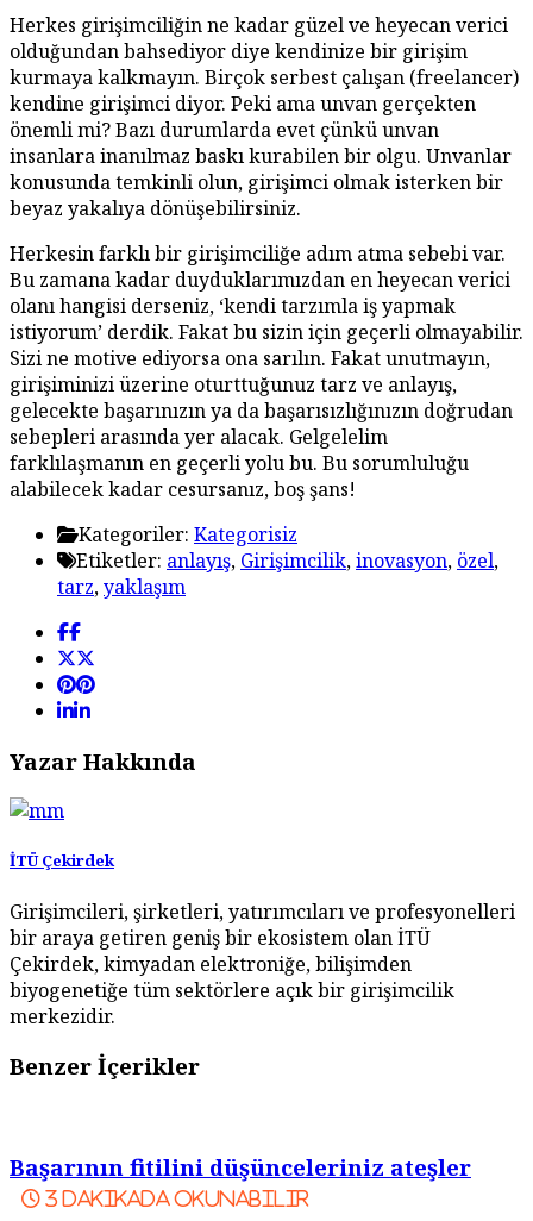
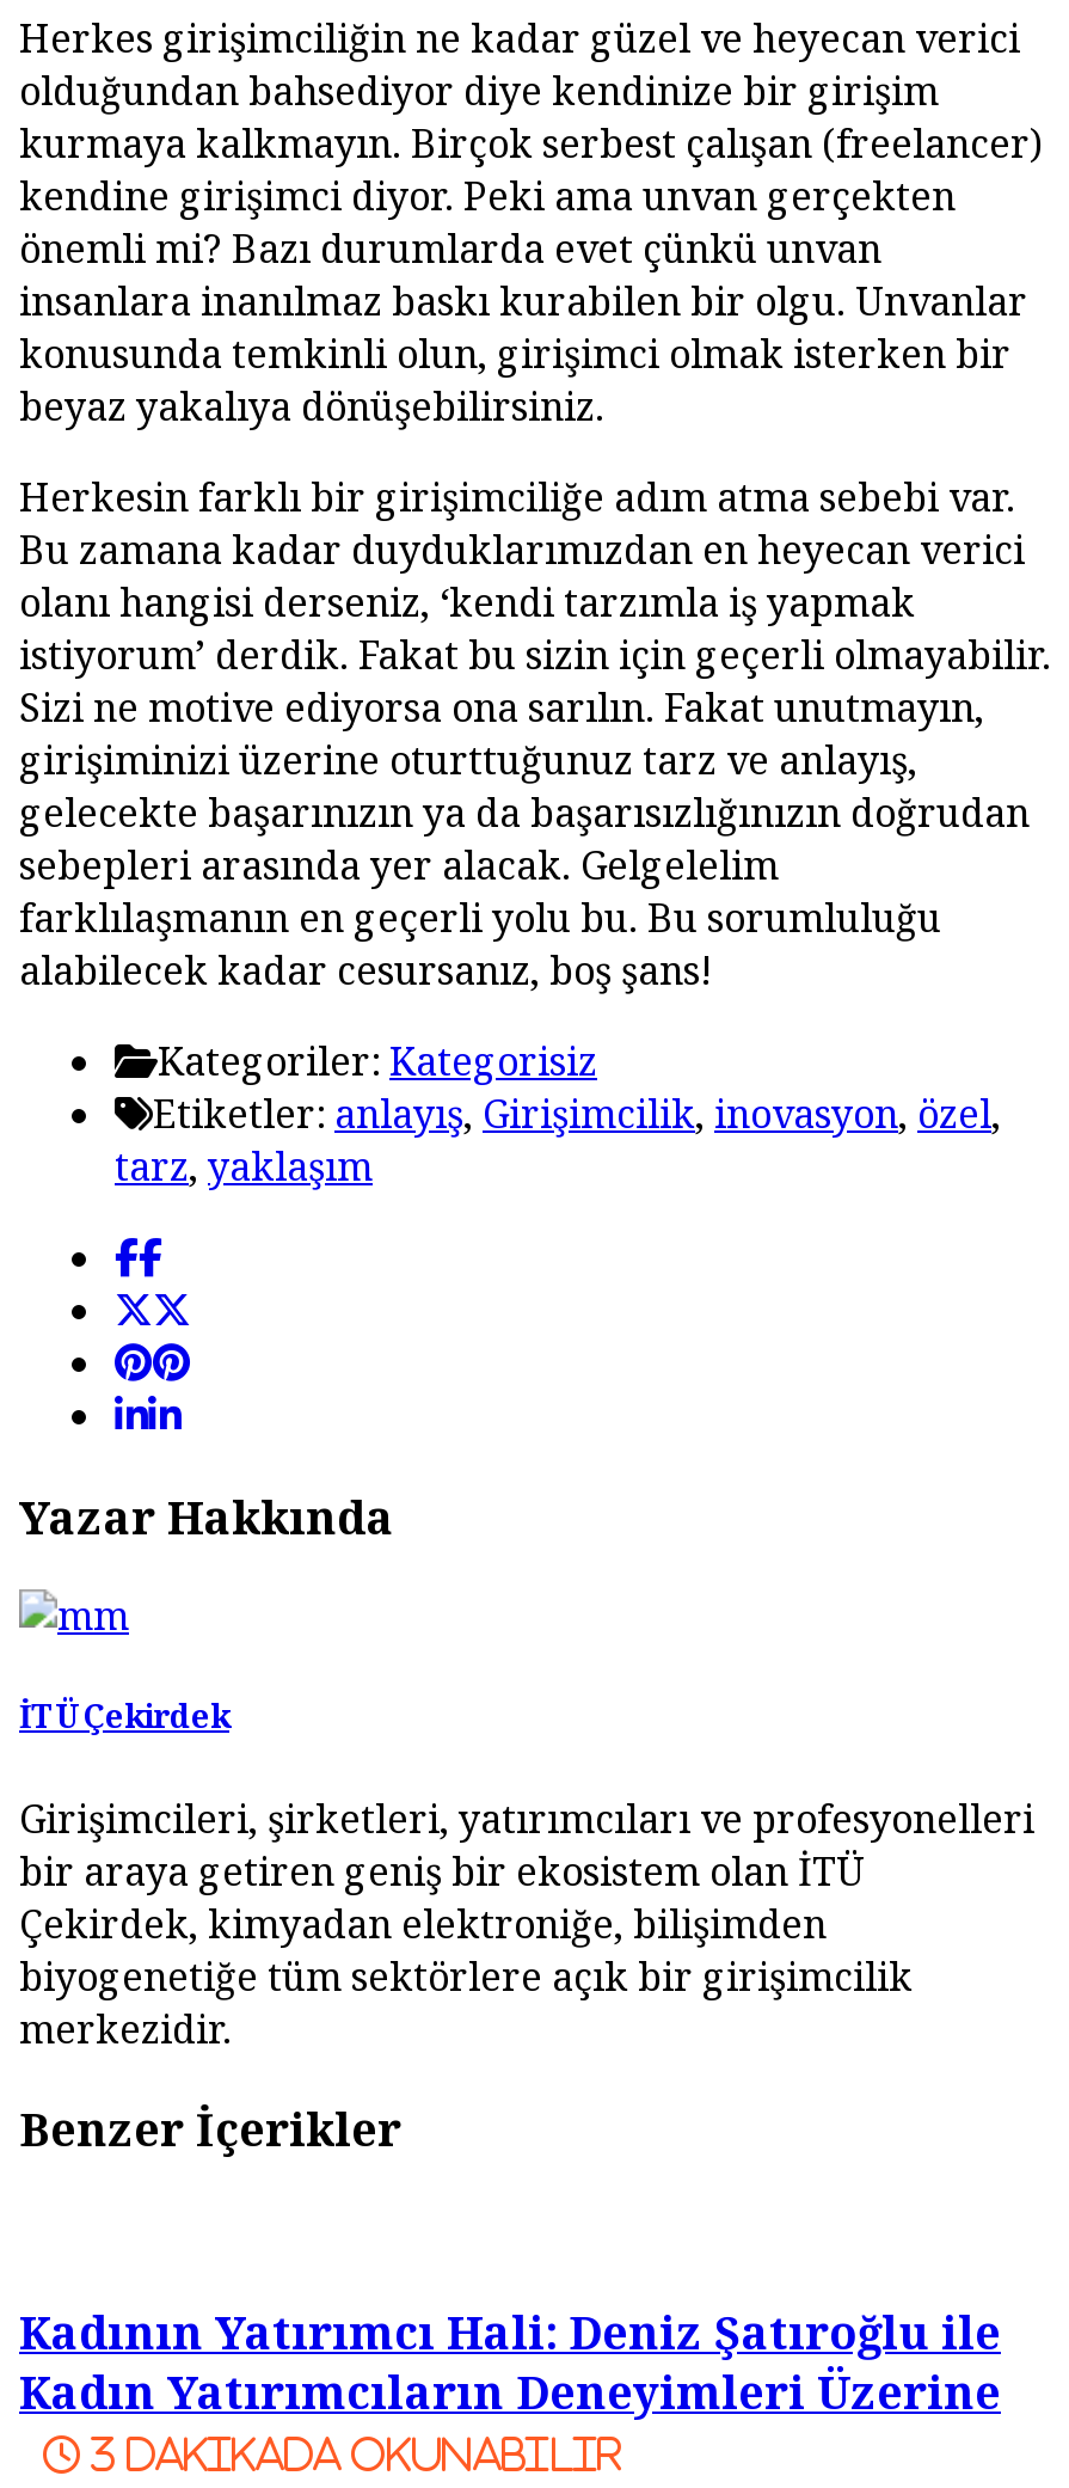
- Başarının fitilini düşünceleriniz ateşler
+ Kadının Yatırımcı Hali: Deniz Şatıroğlu ile
+ Kadın Yatırımcıların Deneyimleri Üzerine
